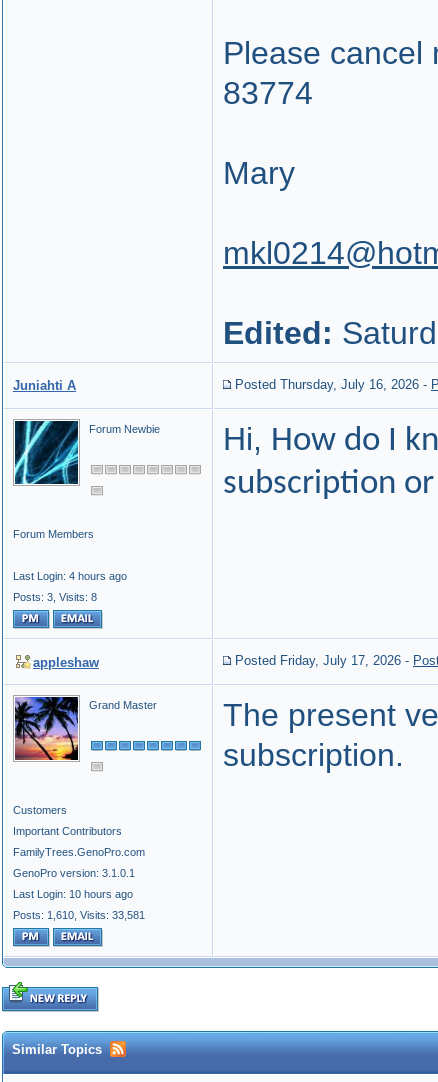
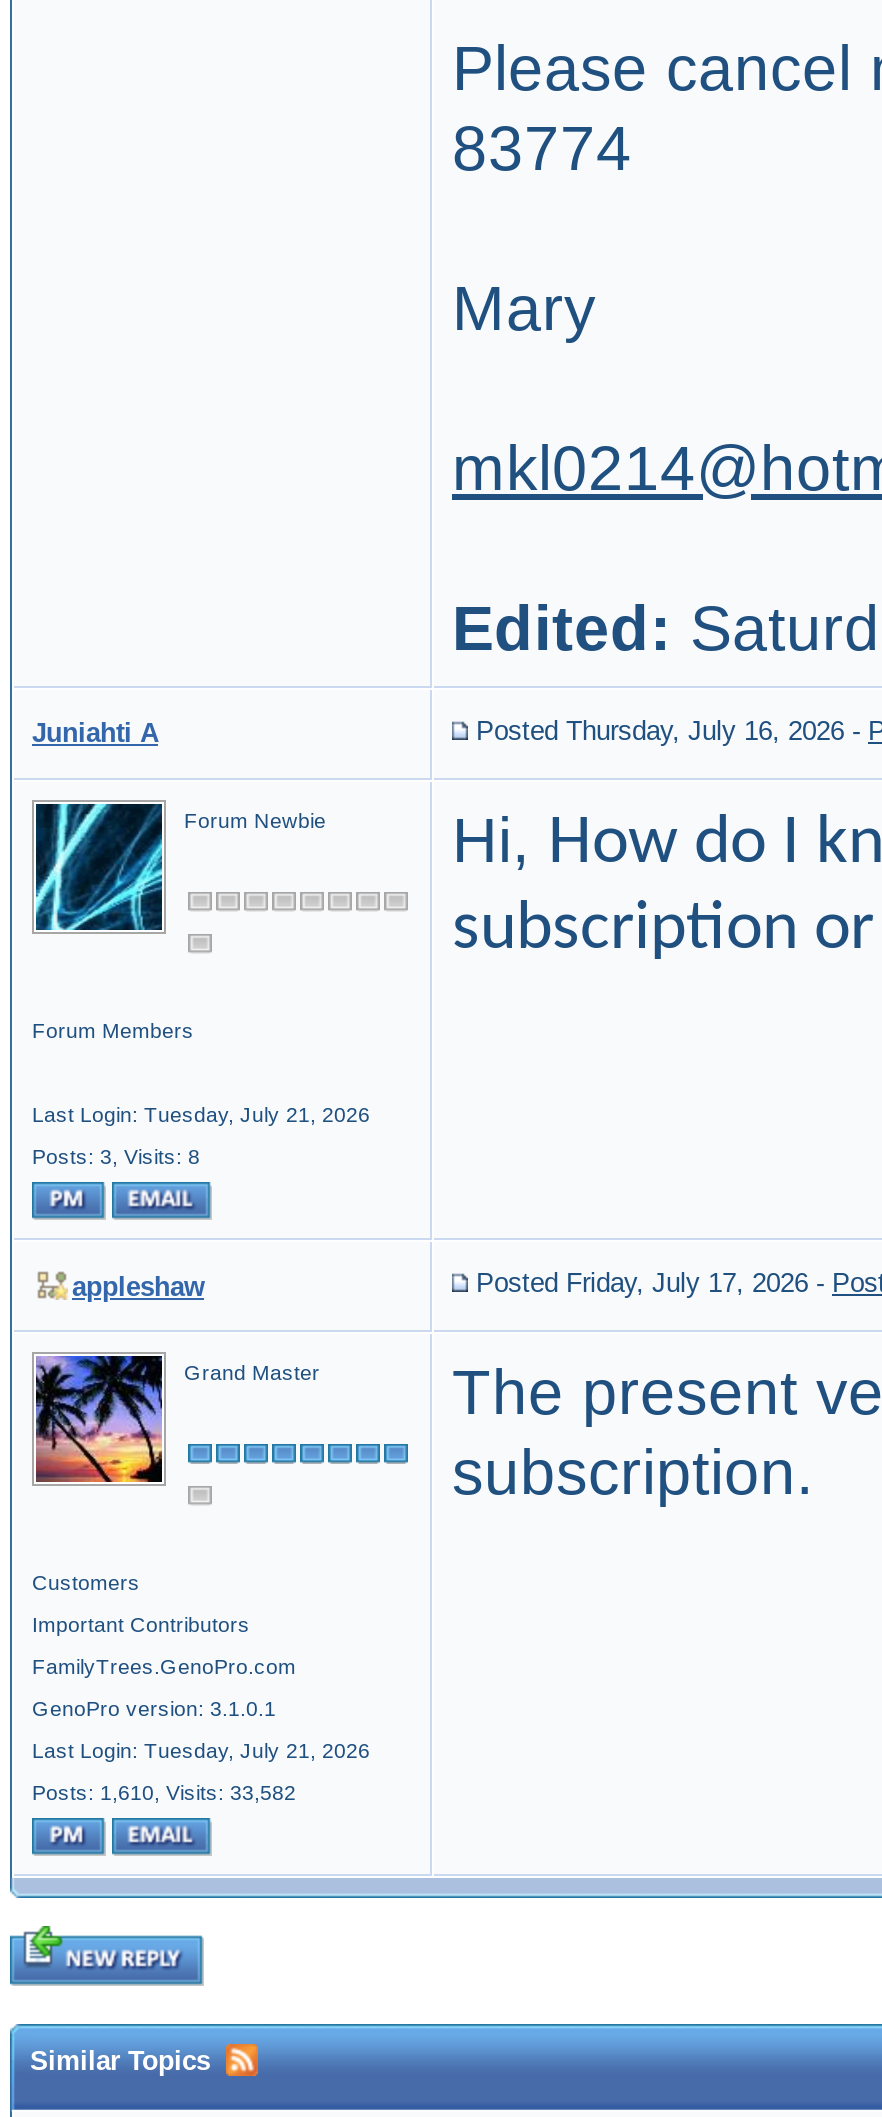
- Last Login: 4 hours ago
+ Last Login: Tuesday, July 21, 2026

- Last Login: 10 hours ago
+ Last Login: Tuesday, July 21, 2026

- Posts: 1,610, Visits: 33,581
+ Posts: 1,610, Visits: 33,582
